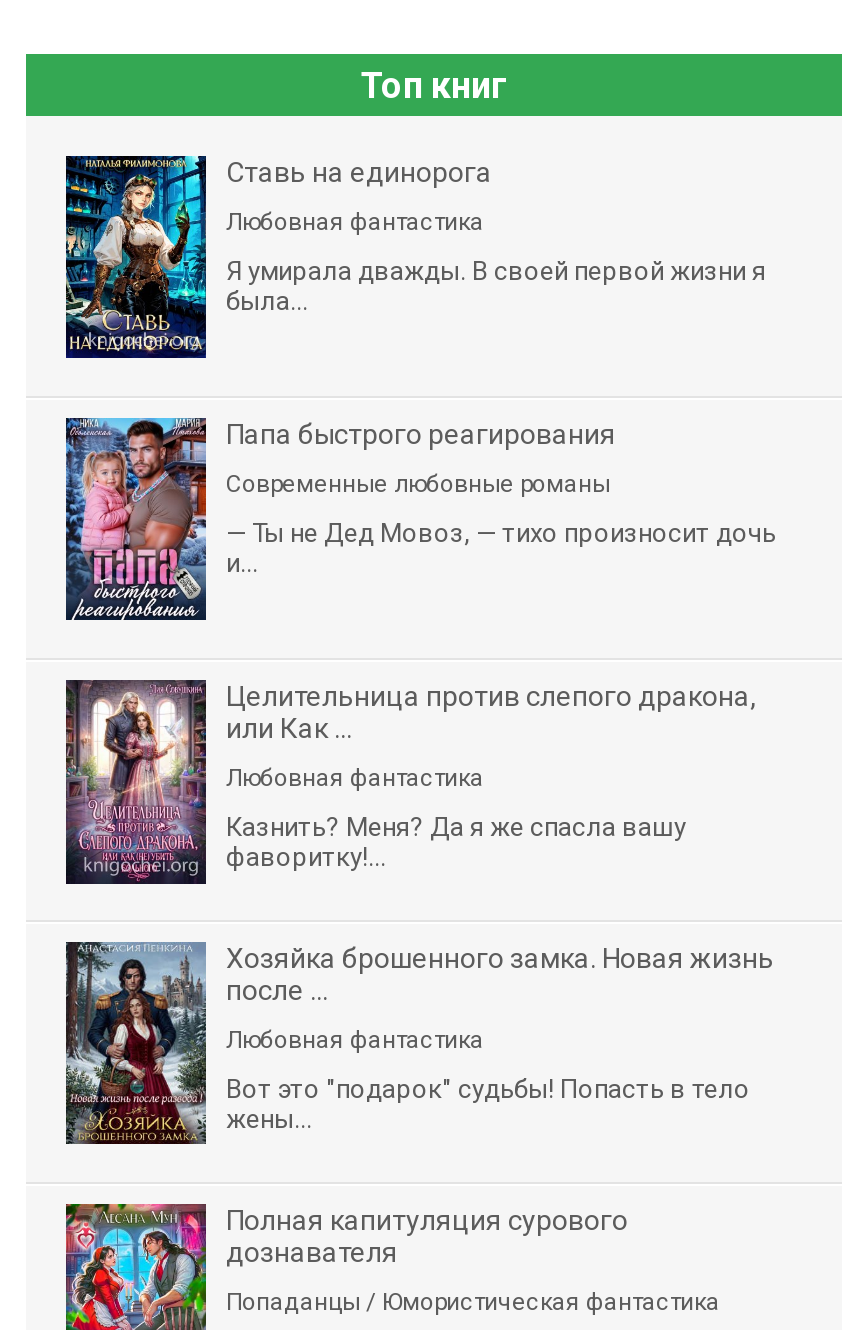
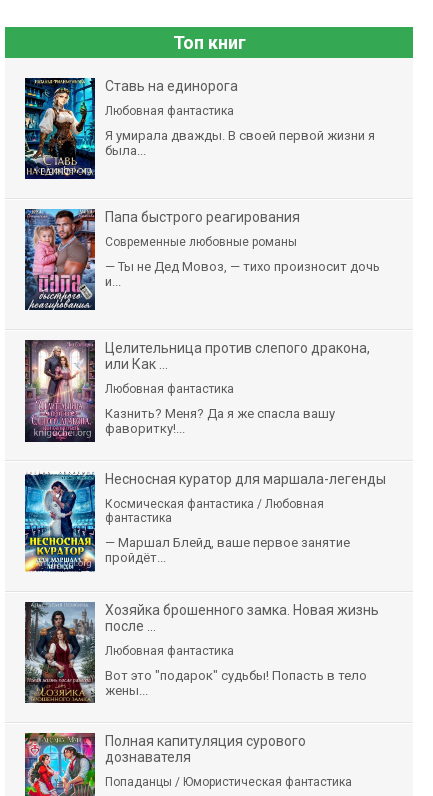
+ [image]
+ Несносная куратор для маршала-легенды
+ Космическая фантастика / Любовная
+ фантастика
+ — Маршал Блейд, ваше первое занятие
+ пройдёт...
